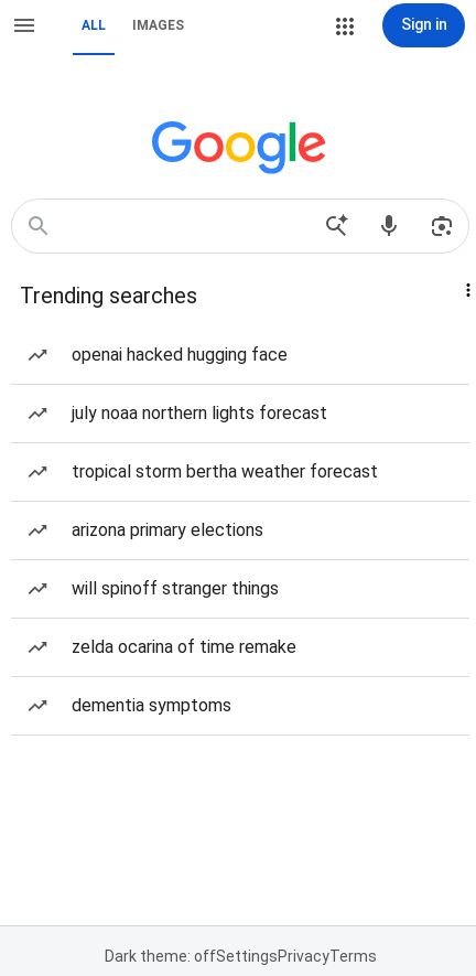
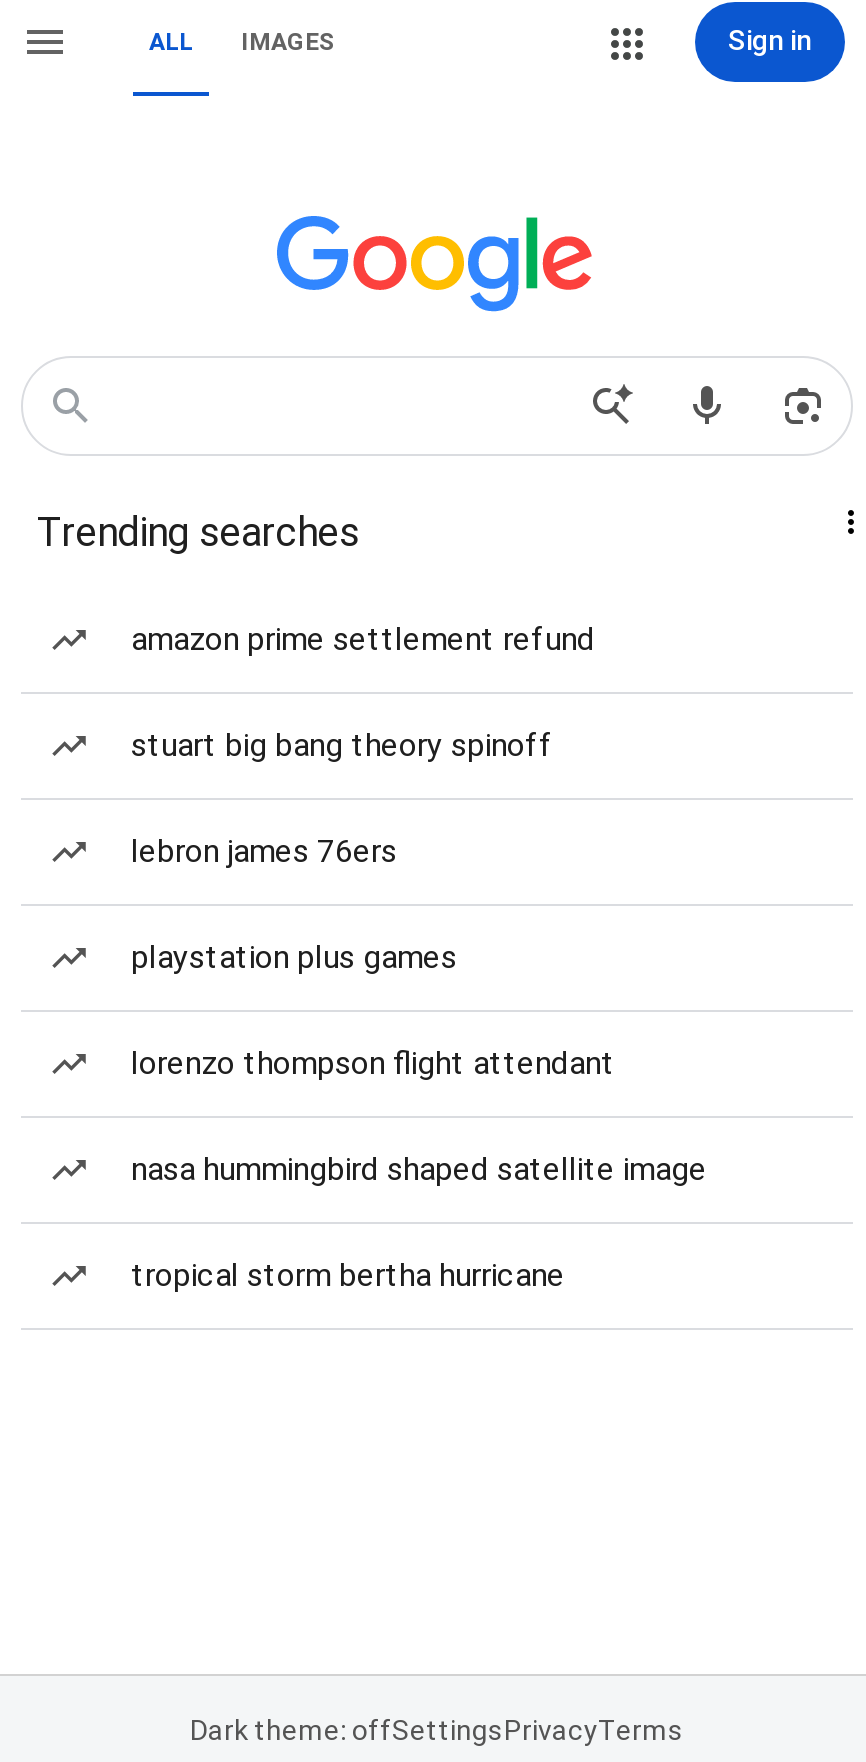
- openai hacked hugging face
+ amazon prime settlement refund

- july noaa northern lights forecast
+ stuart big bang theory spinoff

- tropical storm bertha weather forecast
+ lebron james 76ers

- arizona primary elections
+ playstation plus games

- will spinoff stranger things
+ lorenzo thompson flight attendant

- zelda ocarina of time remake
+ nasa hummingbird shaped satellite image

- dementia symptoms
+ tropical storm bertha hurricane
